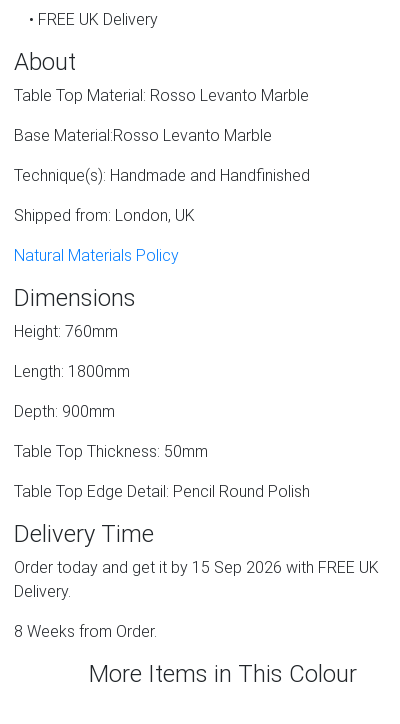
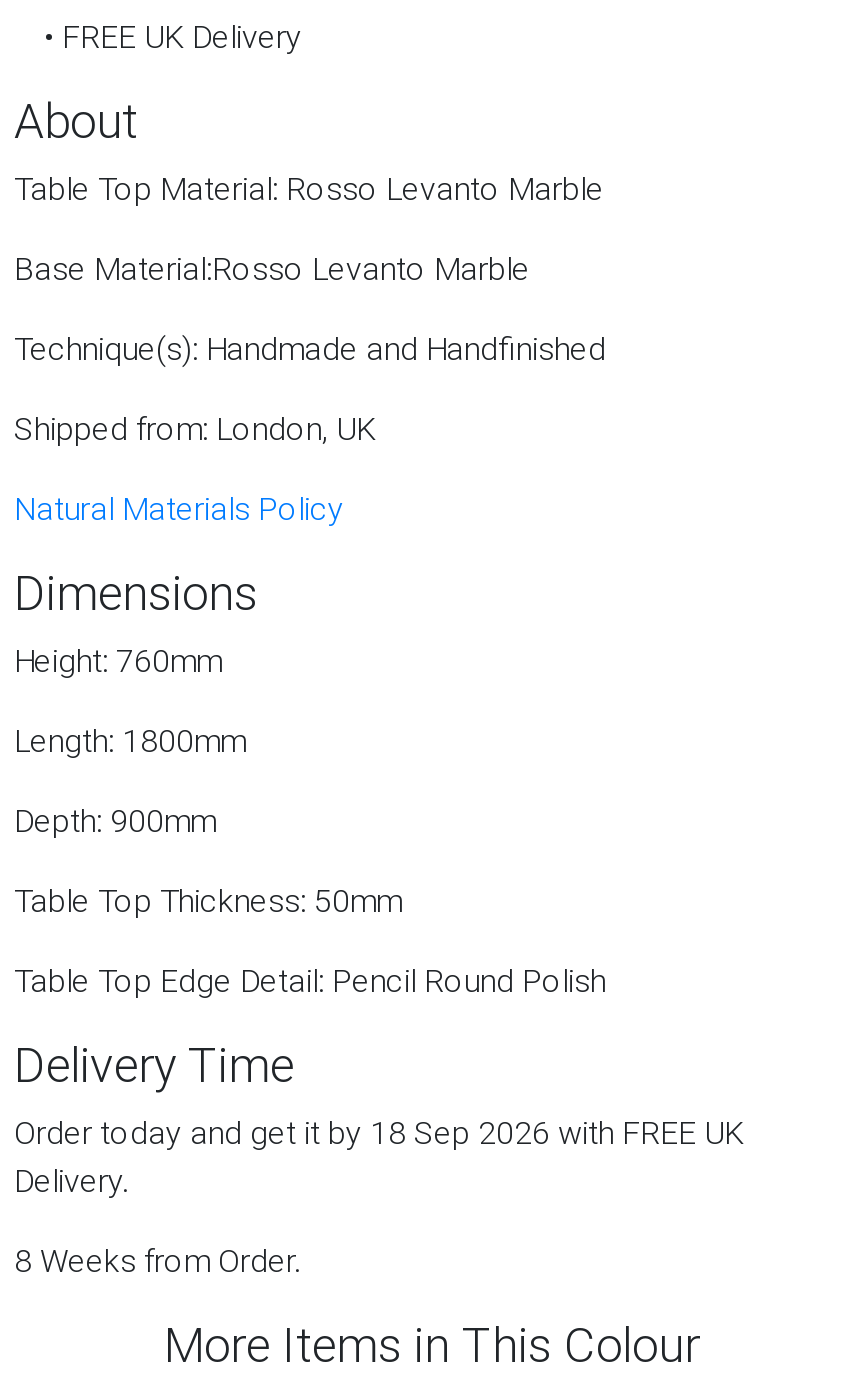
- Order today and get it by 15 Sep 2026 with FREE UK
+ Order today and get it by 18 Sep 2026 with FREE UK
